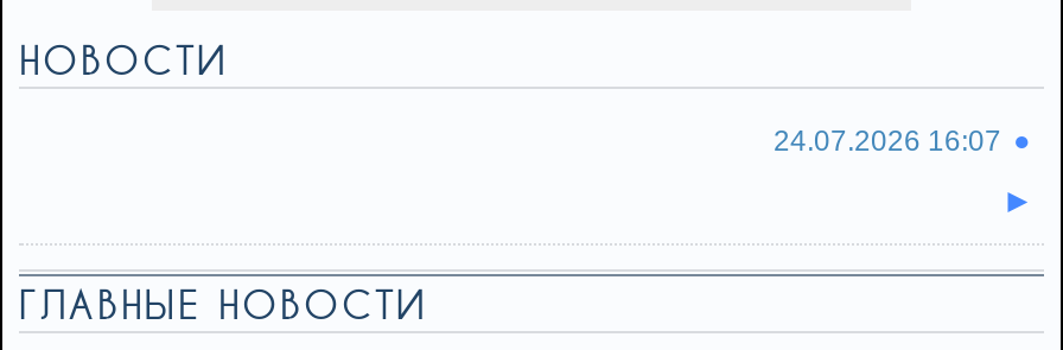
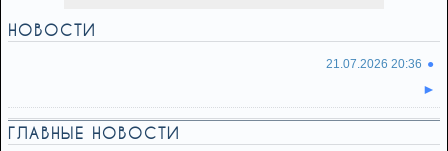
- 24.07.2026 16:07
+ 21.07.2026 20:36
